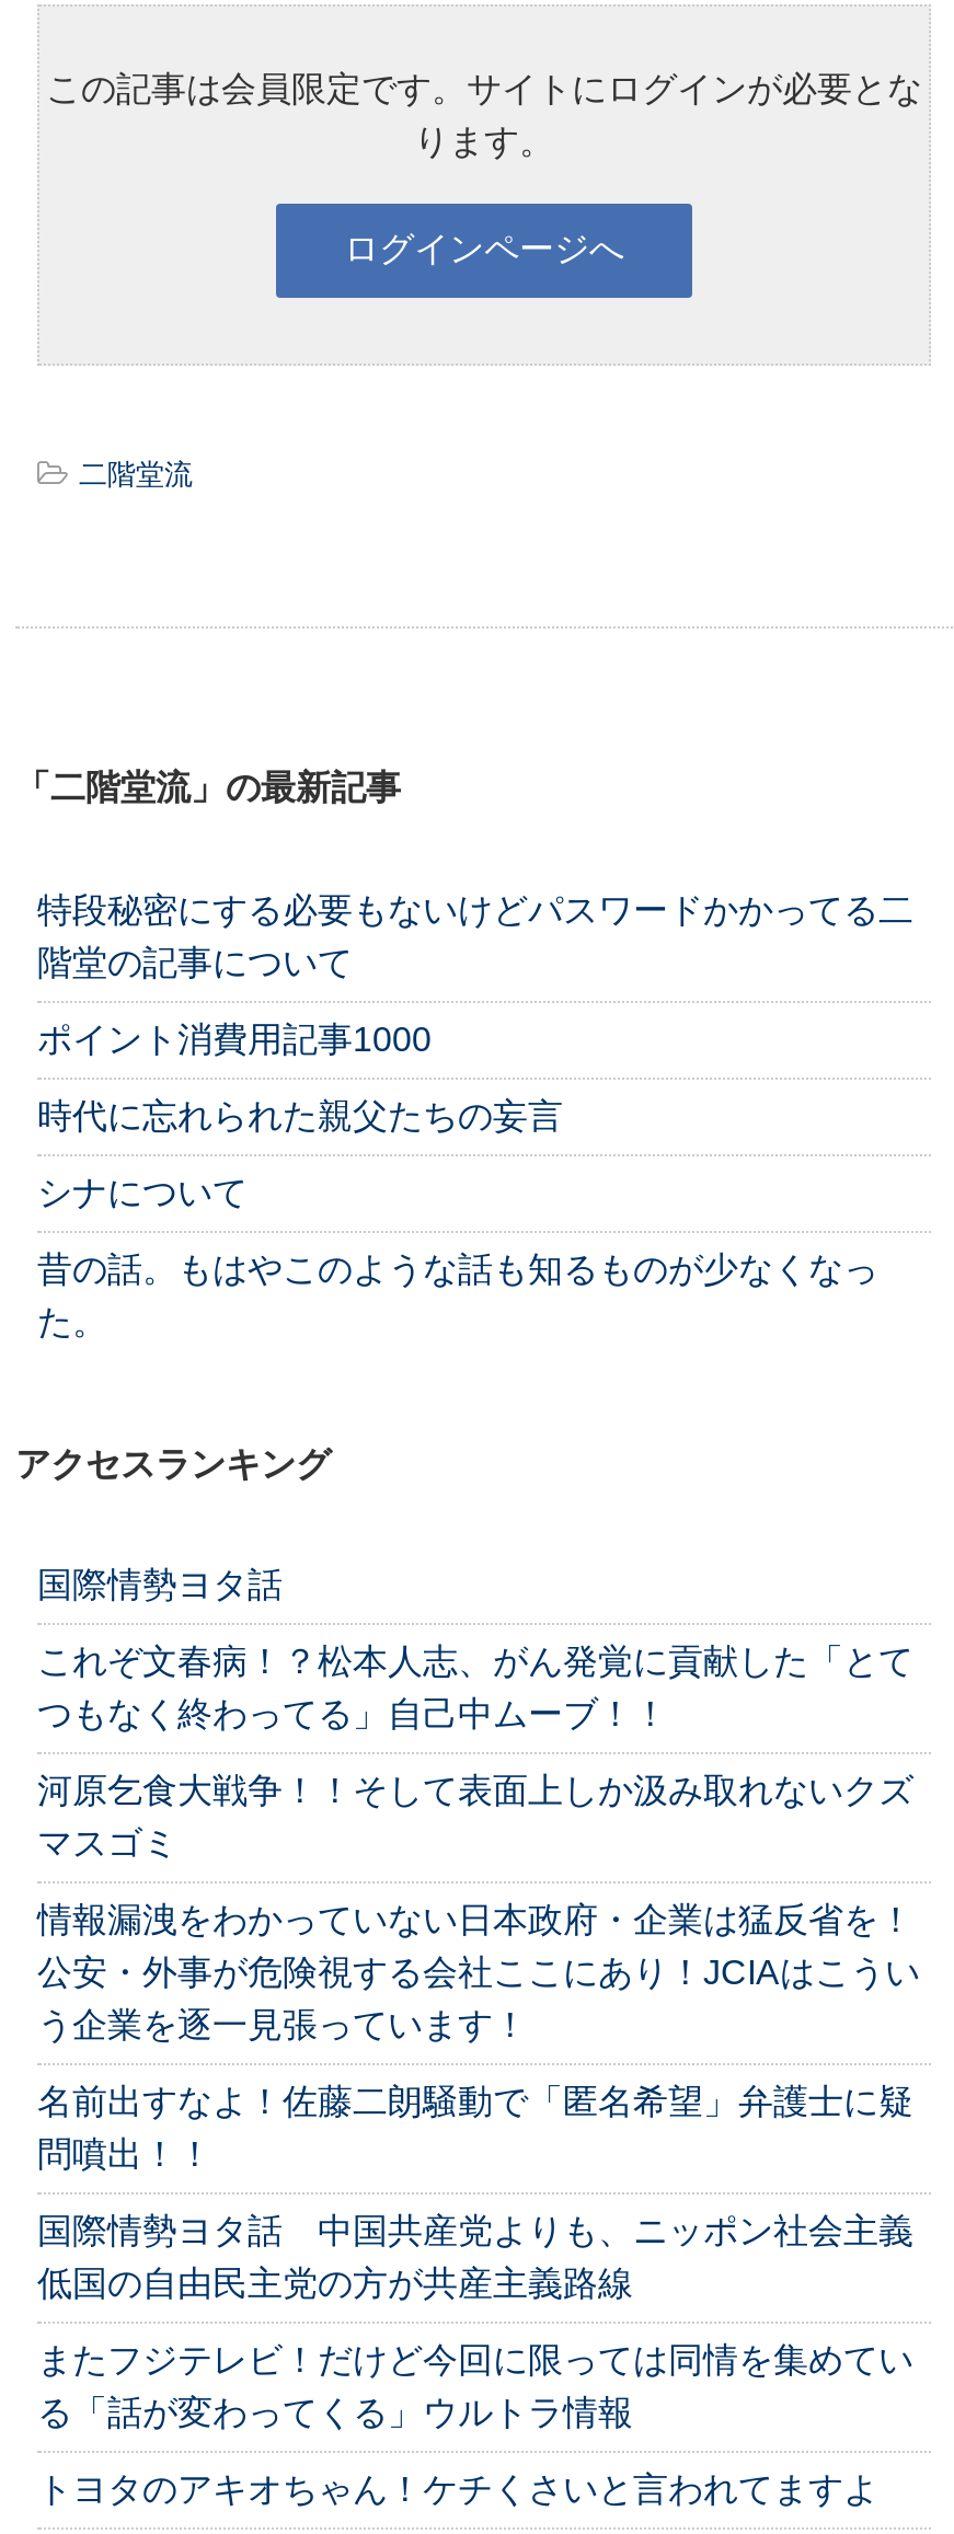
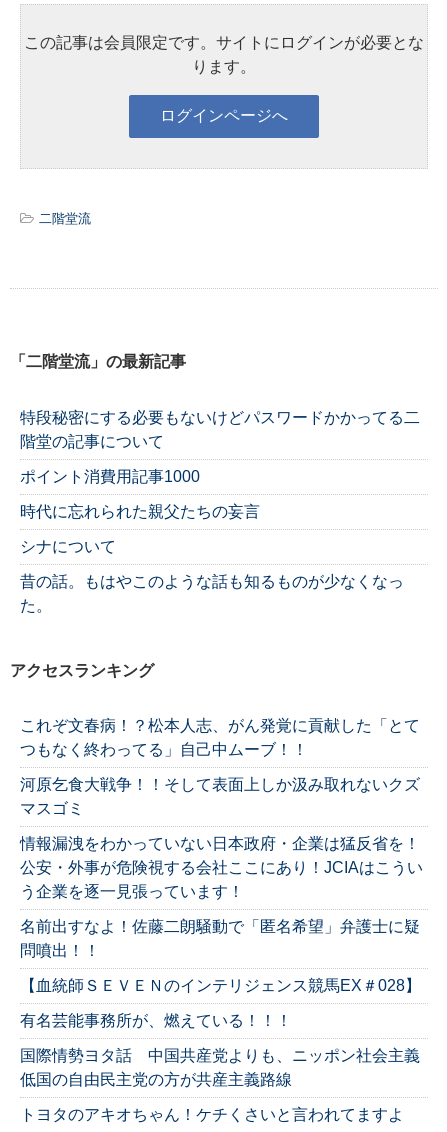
- 国際情勢ヨタ話

+ 【血統師ＳＥＶＥＮのインテリジェンス競馬EX＃028】
+ 有名芸能事務所が、燃えている！！！

moved down: 国際情勢ヨタ話 中国共産党よりも、ニッポン社会主義 | 低国の自由民主党の方が共産主義路線

- またフジテレビ！だけど今回に限っては同情を集めてい
- る「話が変わってくる」ウルトラ情報
